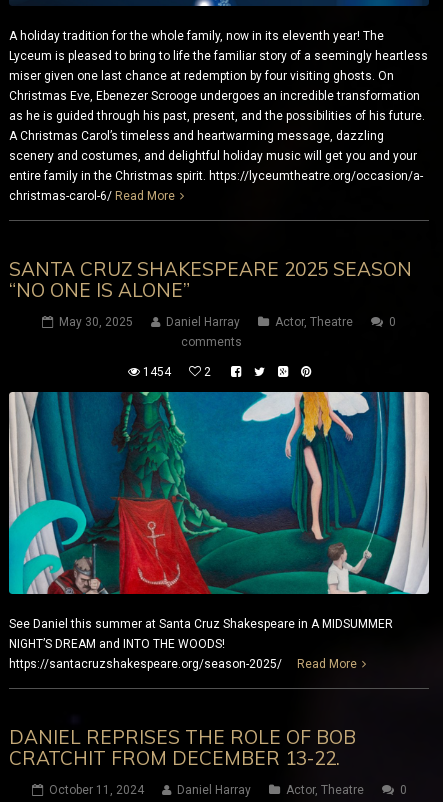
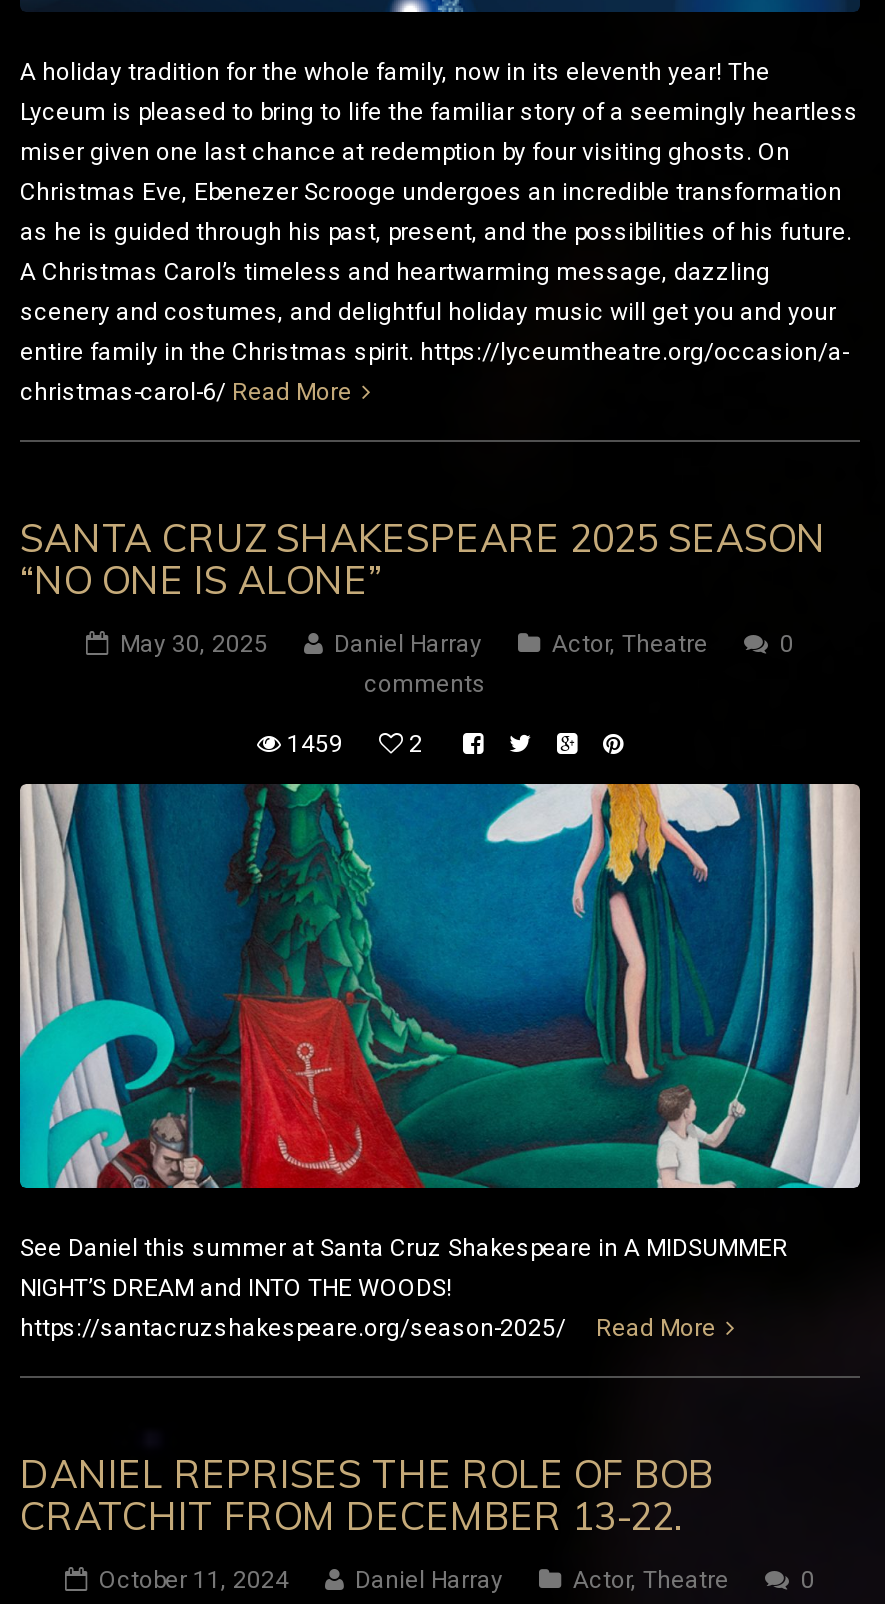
- 1454
+ 1459
